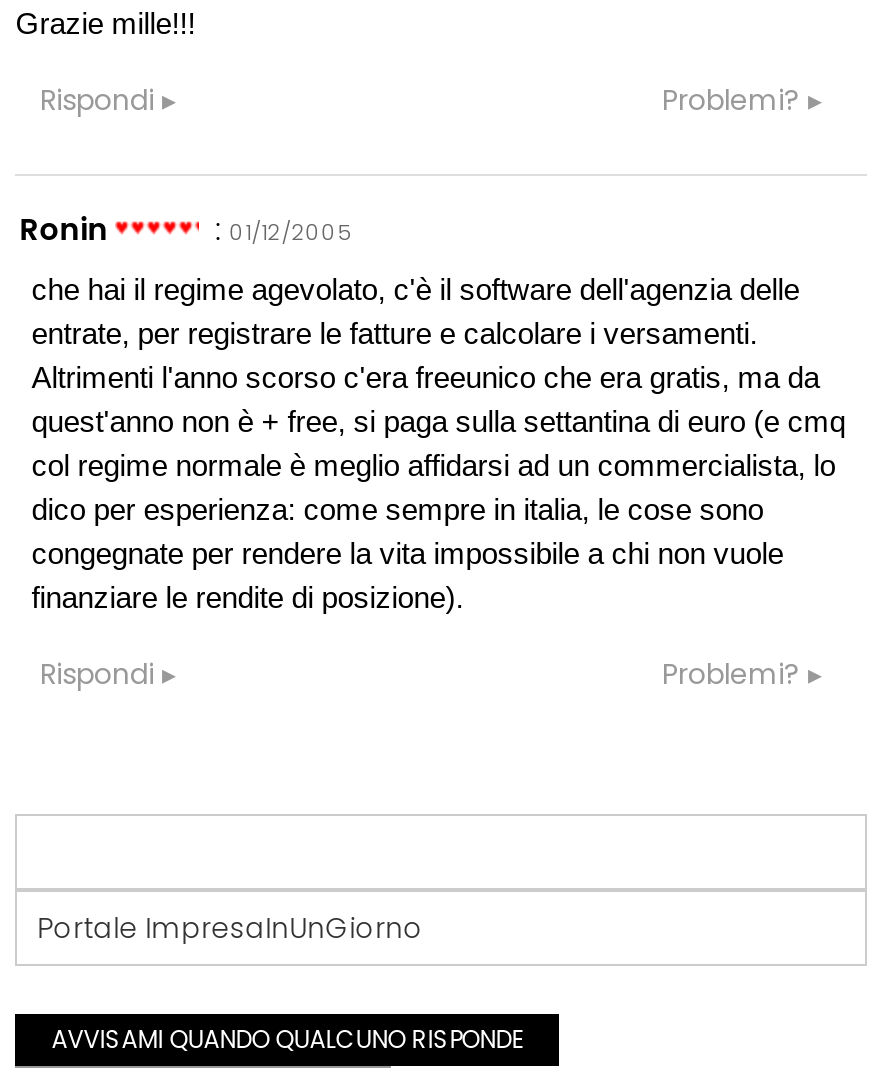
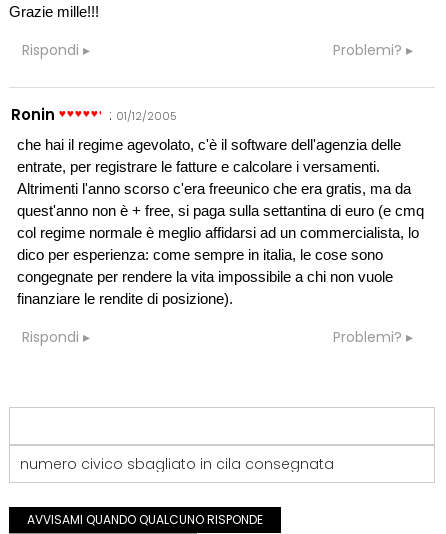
- Portale ImpresaInUnGiorno
+ numero civico sbagliato in cila consegnata
